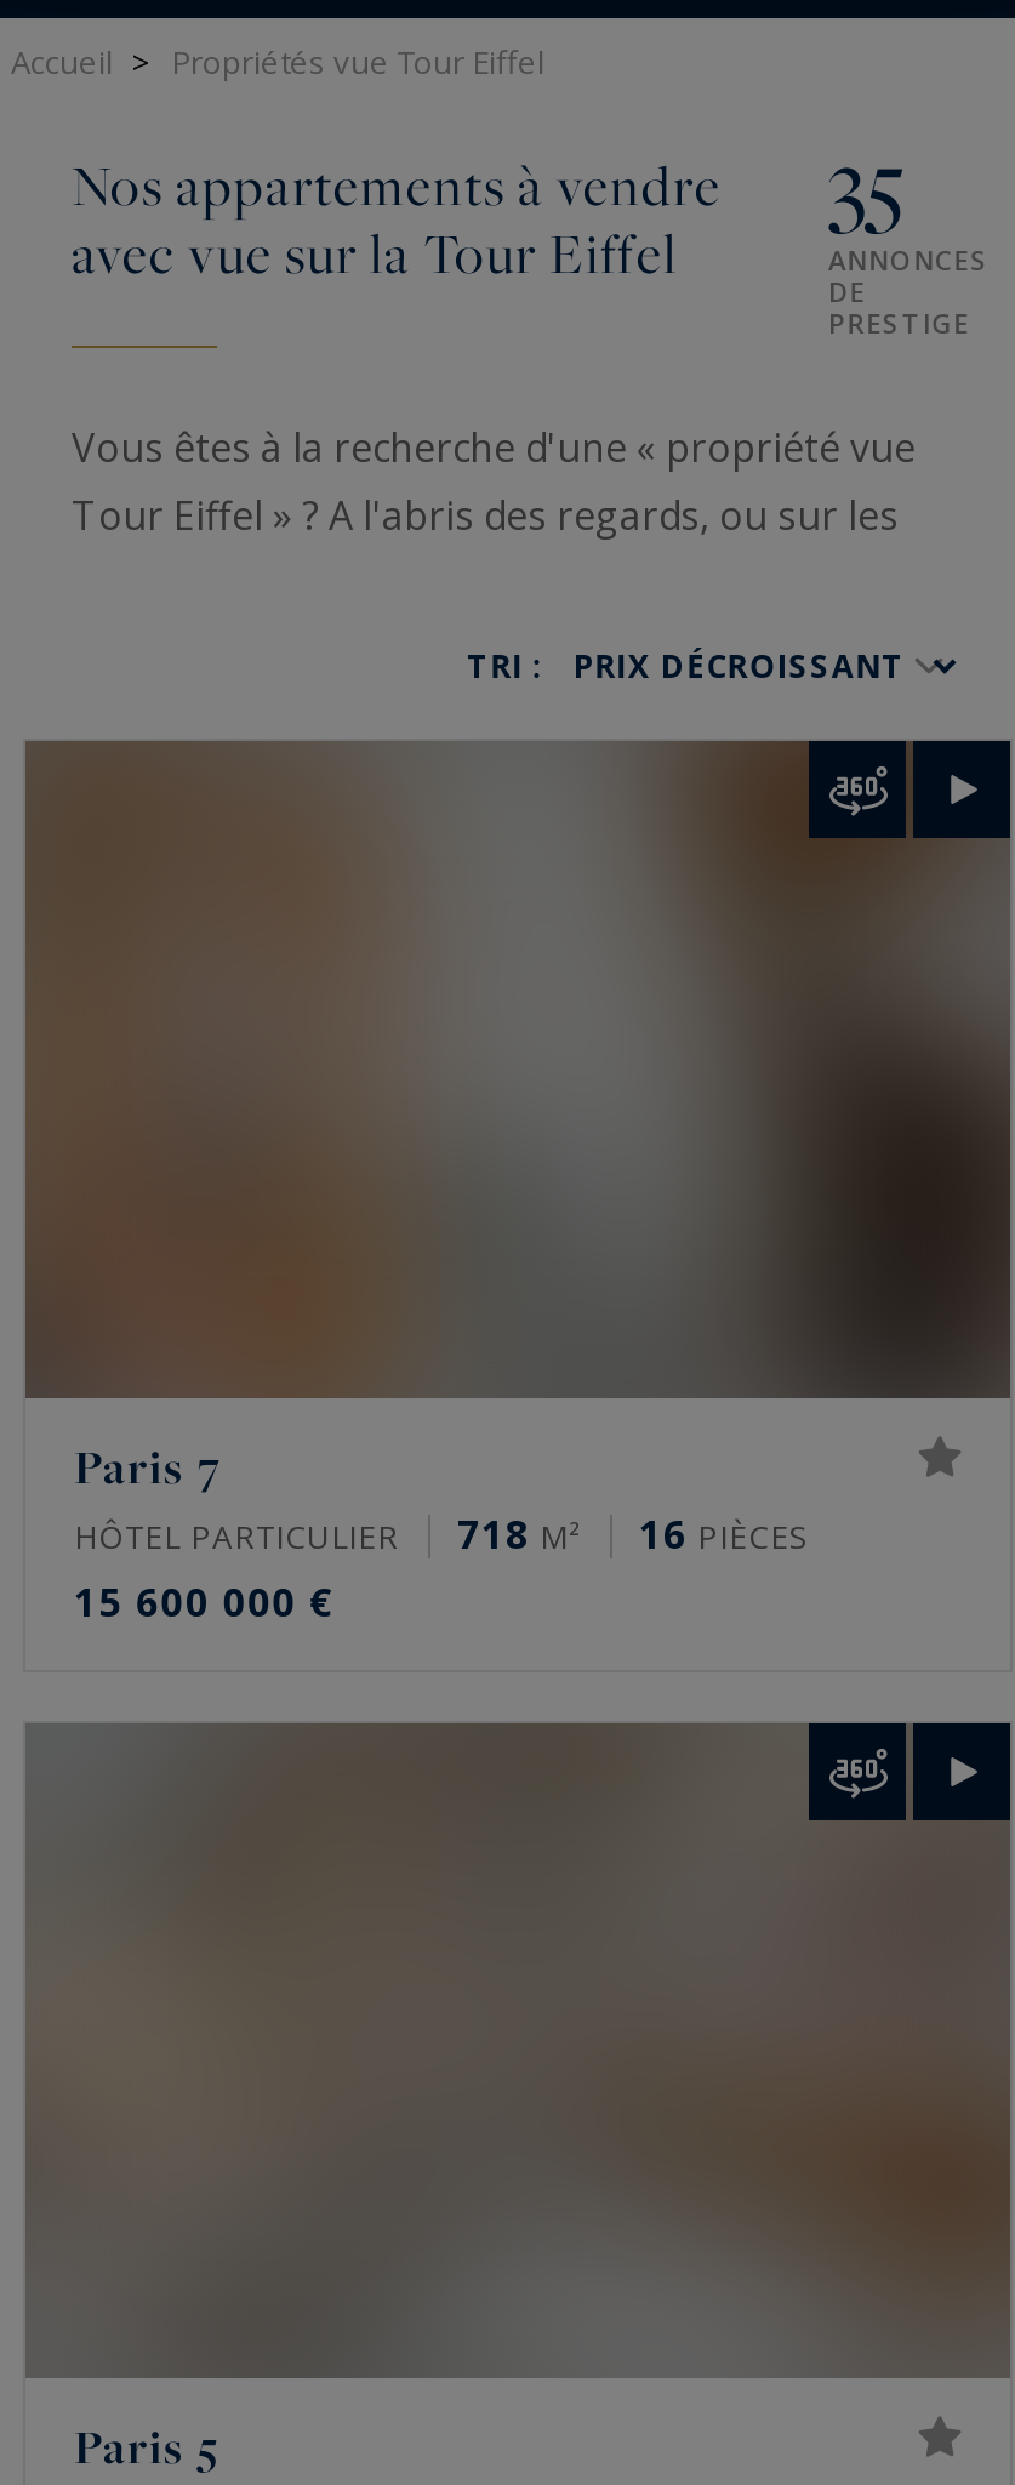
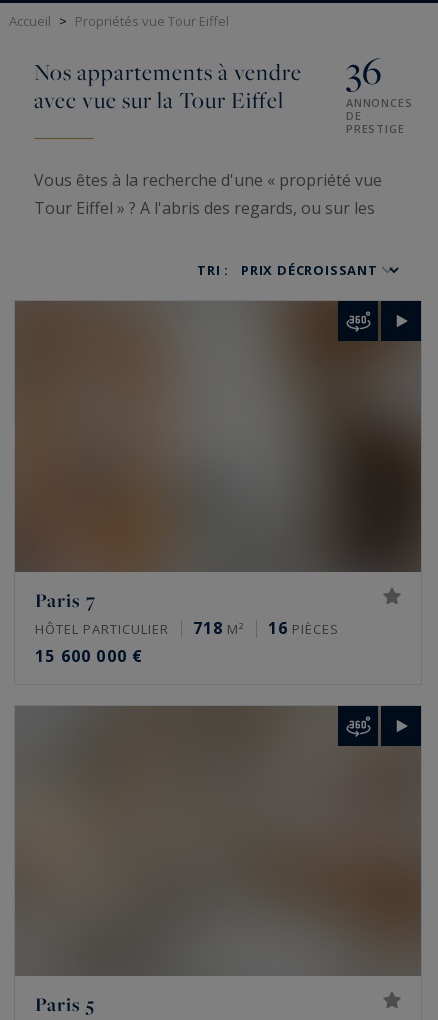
- Nos appartements à vendre 35
+ Nos appartements à vendre 36
